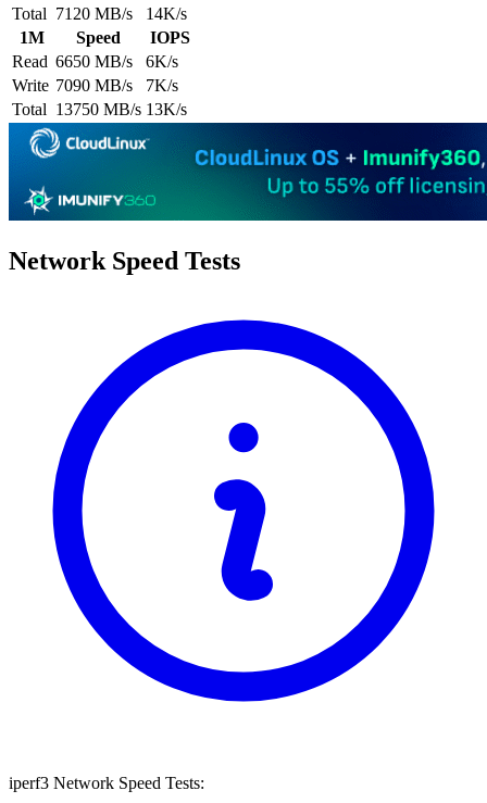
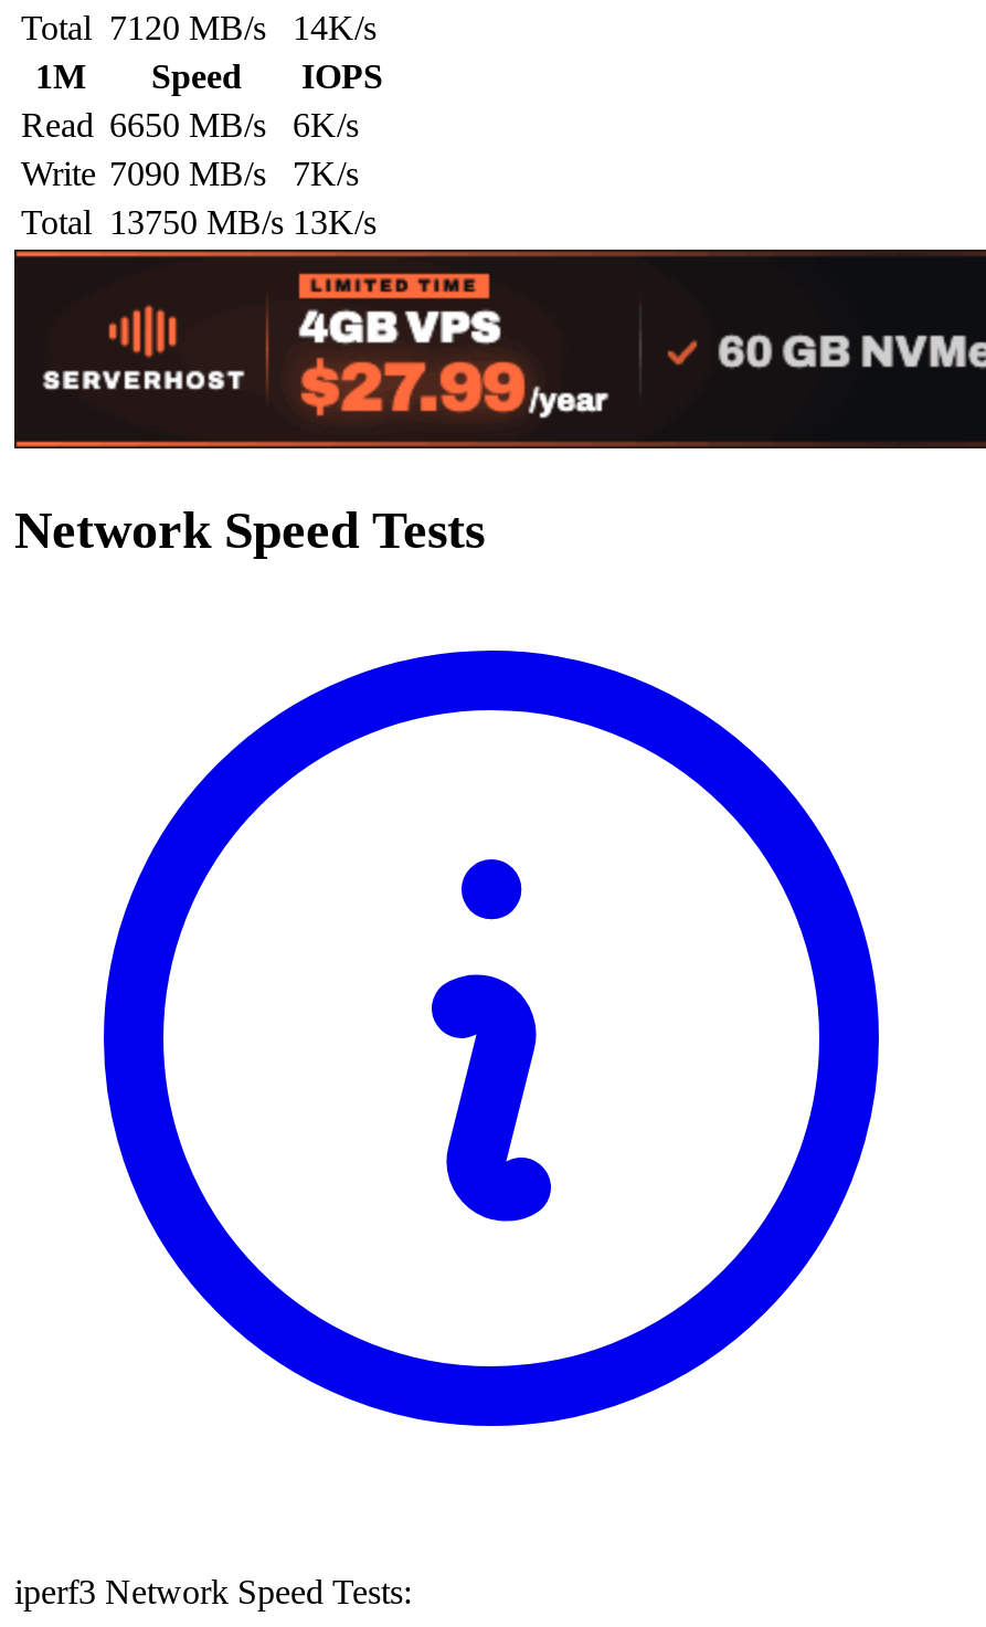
- [image]
+ [image]
